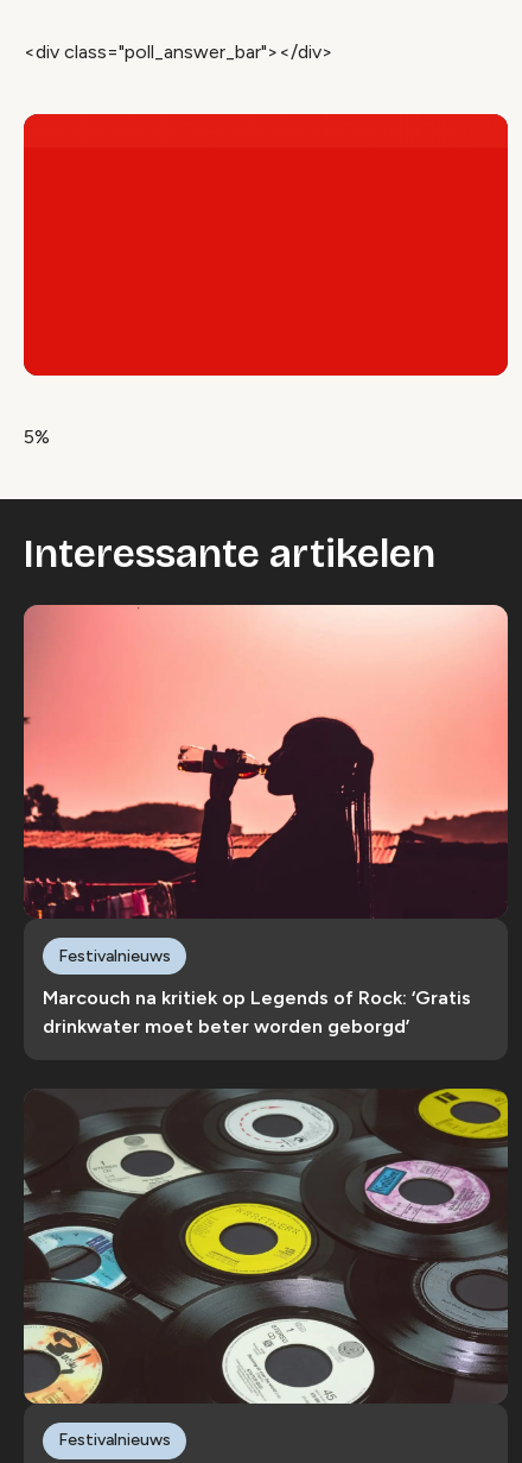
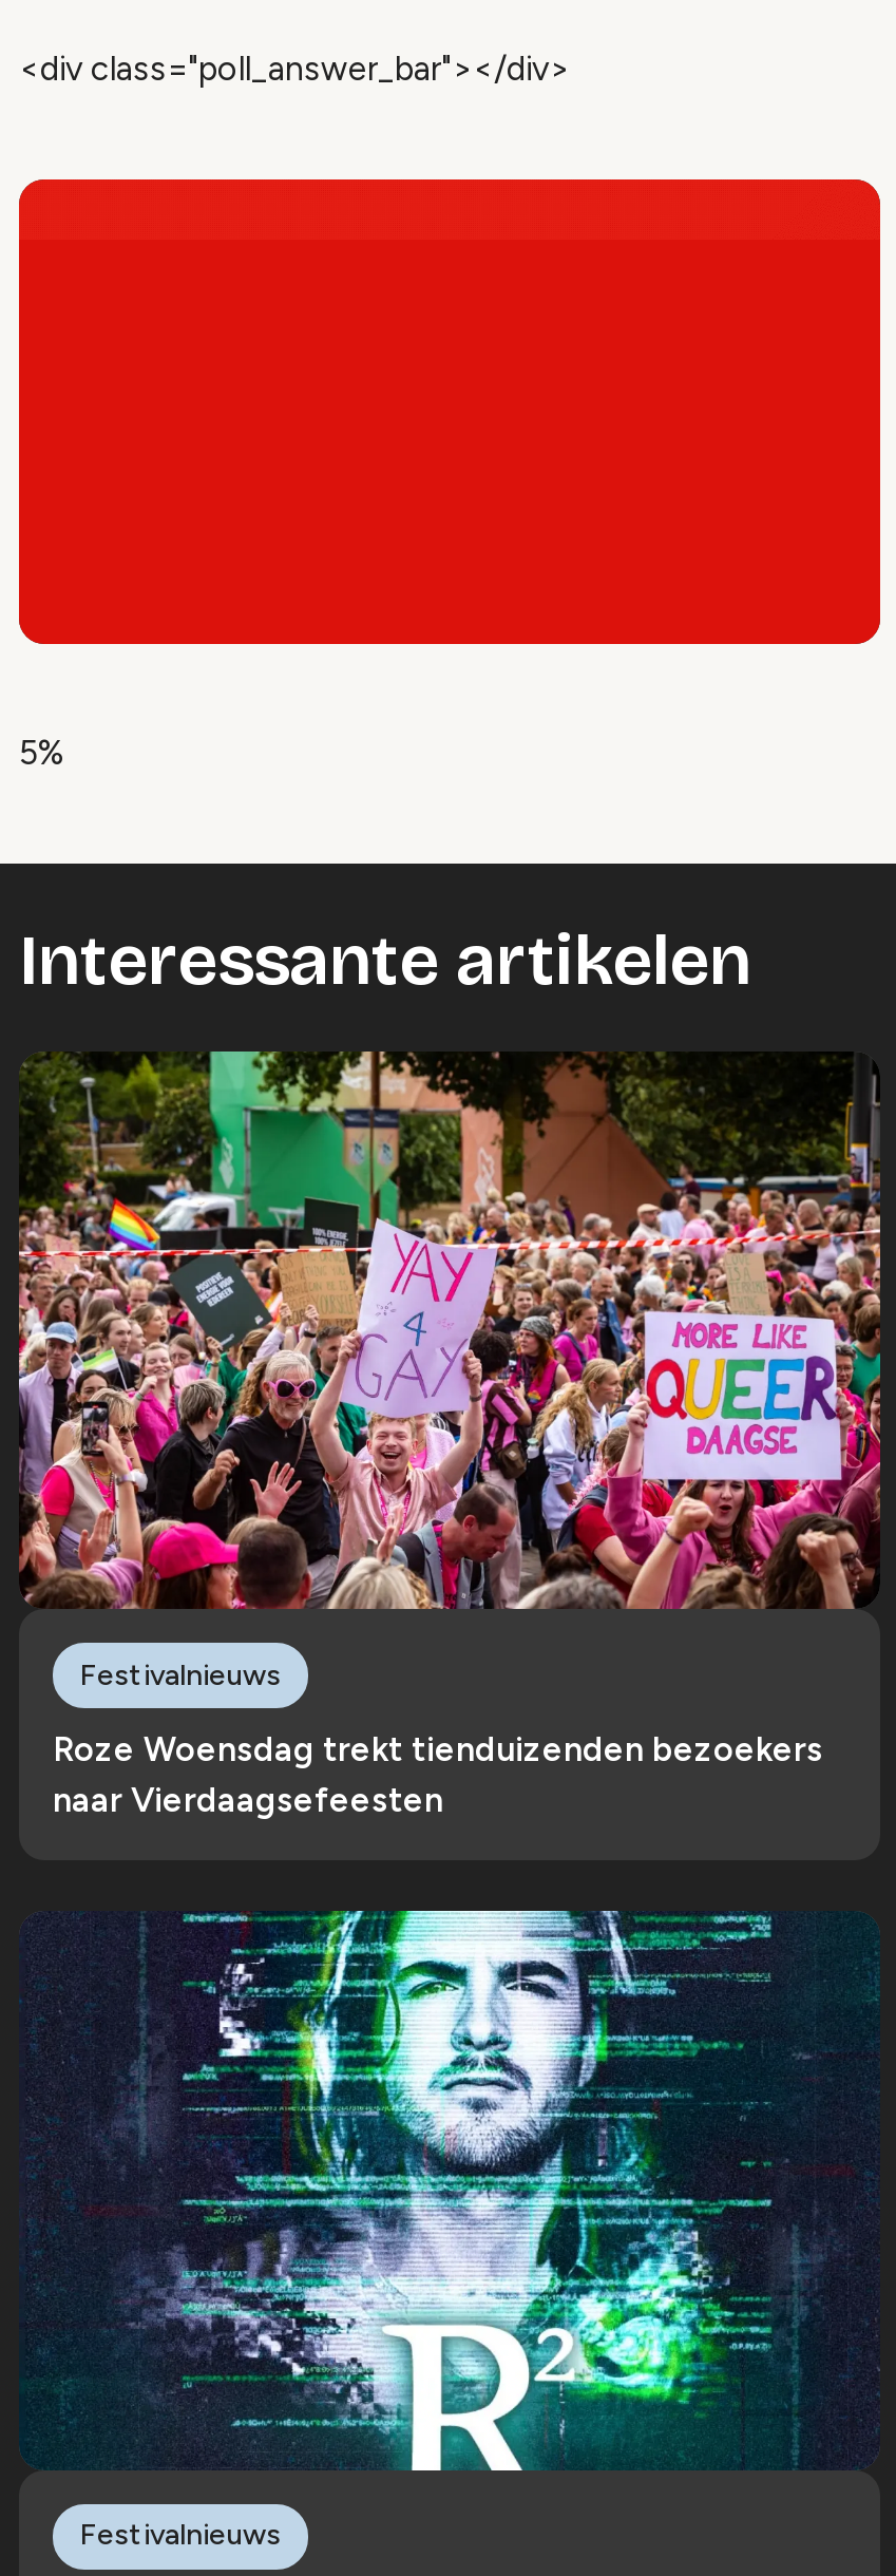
- [image]
+ [image]

- Marcouch na kritiek op Legends of Rock: ‘Gratis
- drinkwater moet beter worden geborgd’
+ Roze Woensdag trekt tienduizenden bezoekers
+ naar Vierdaagsefeesten

- [image]
+ [image]
